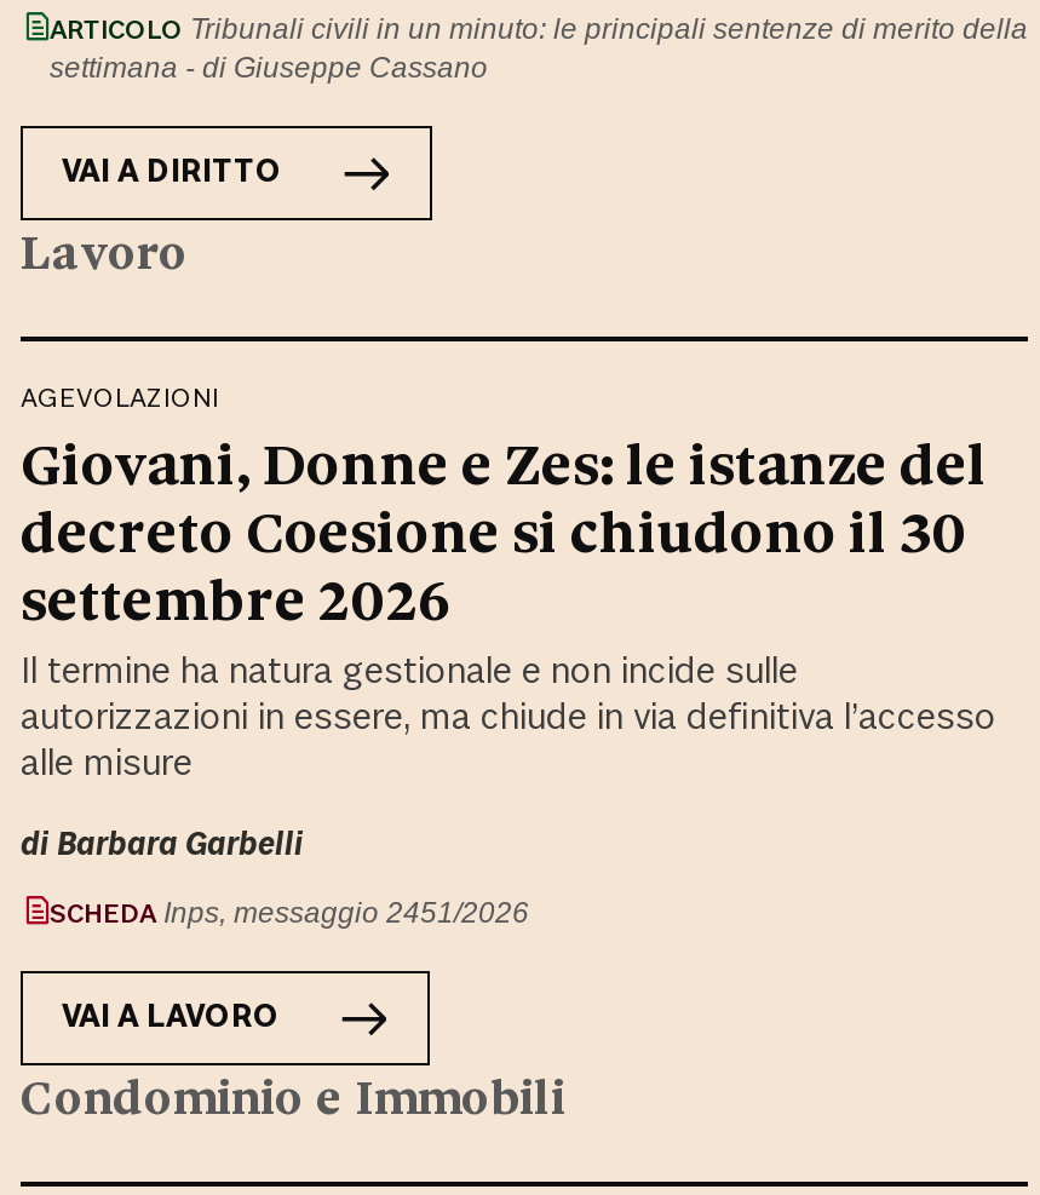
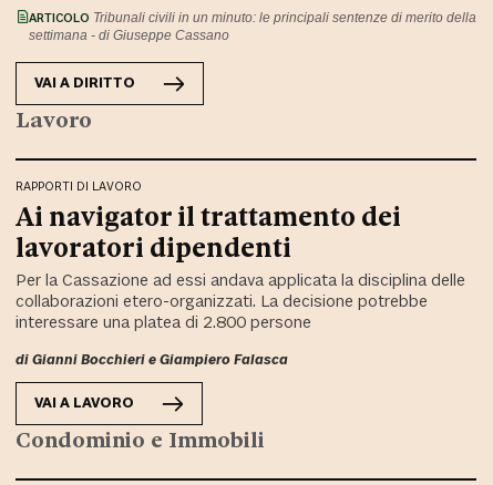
- AGEVOLAZIONI
- Giovani, Donne e Zes: le istanze del
- decreto Coesione si chiudono il 30
- settembre 2026
- Il termine ha natura gestionale e non incide sulle
- autorizzazioni in essere, ma chiude in via definitiva l’accesso
- alle misure
- di Barbara Garbelli
- SCHEDA Inps, messaggio 2451/2026
+ RAPPORTI DI LAVORO
+ Ai navigator il trattamento dei
+ lavoratori dipendenti
+ Per la Cassazione ad essi andava applicata la disciplina delle
+ collaborazioni etero-organizzati. La decisione potrebbe
+ interessare una platea di 2.800 persone
+ di Gianni Bocchieri e Giampiero Falasca
